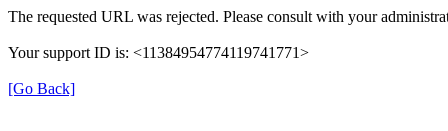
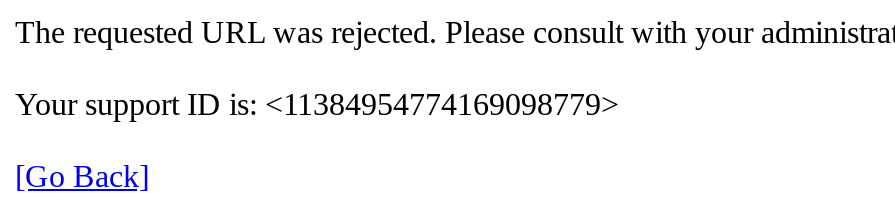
- Your support ID is: <11384954774119741771>
+ Your support ID is: <11384954774169098779>
